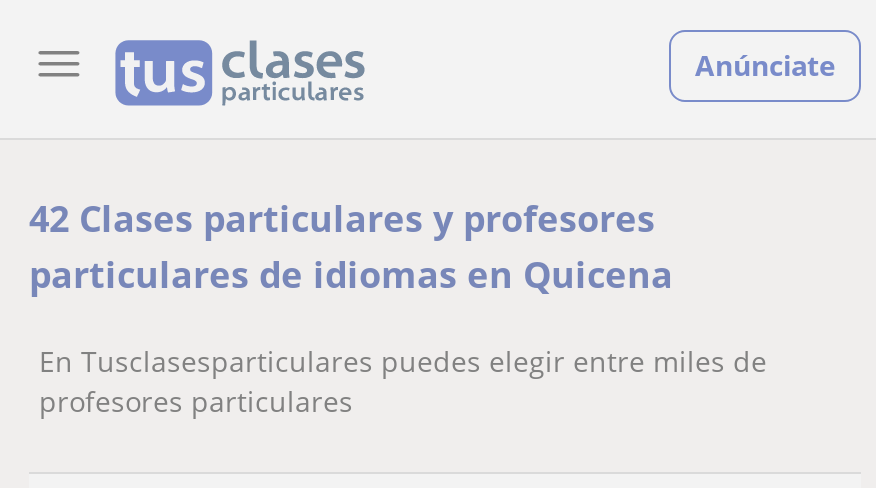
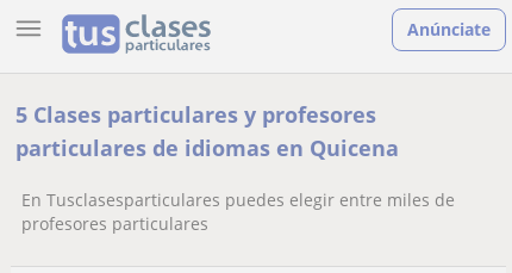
- 42 Clases particulares y profesores
+ 5 Clases particulares y profesores
